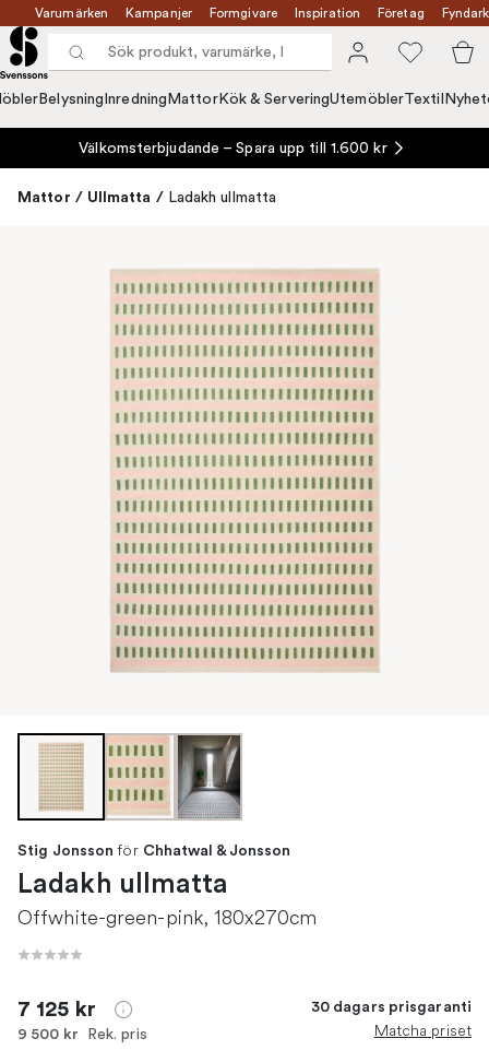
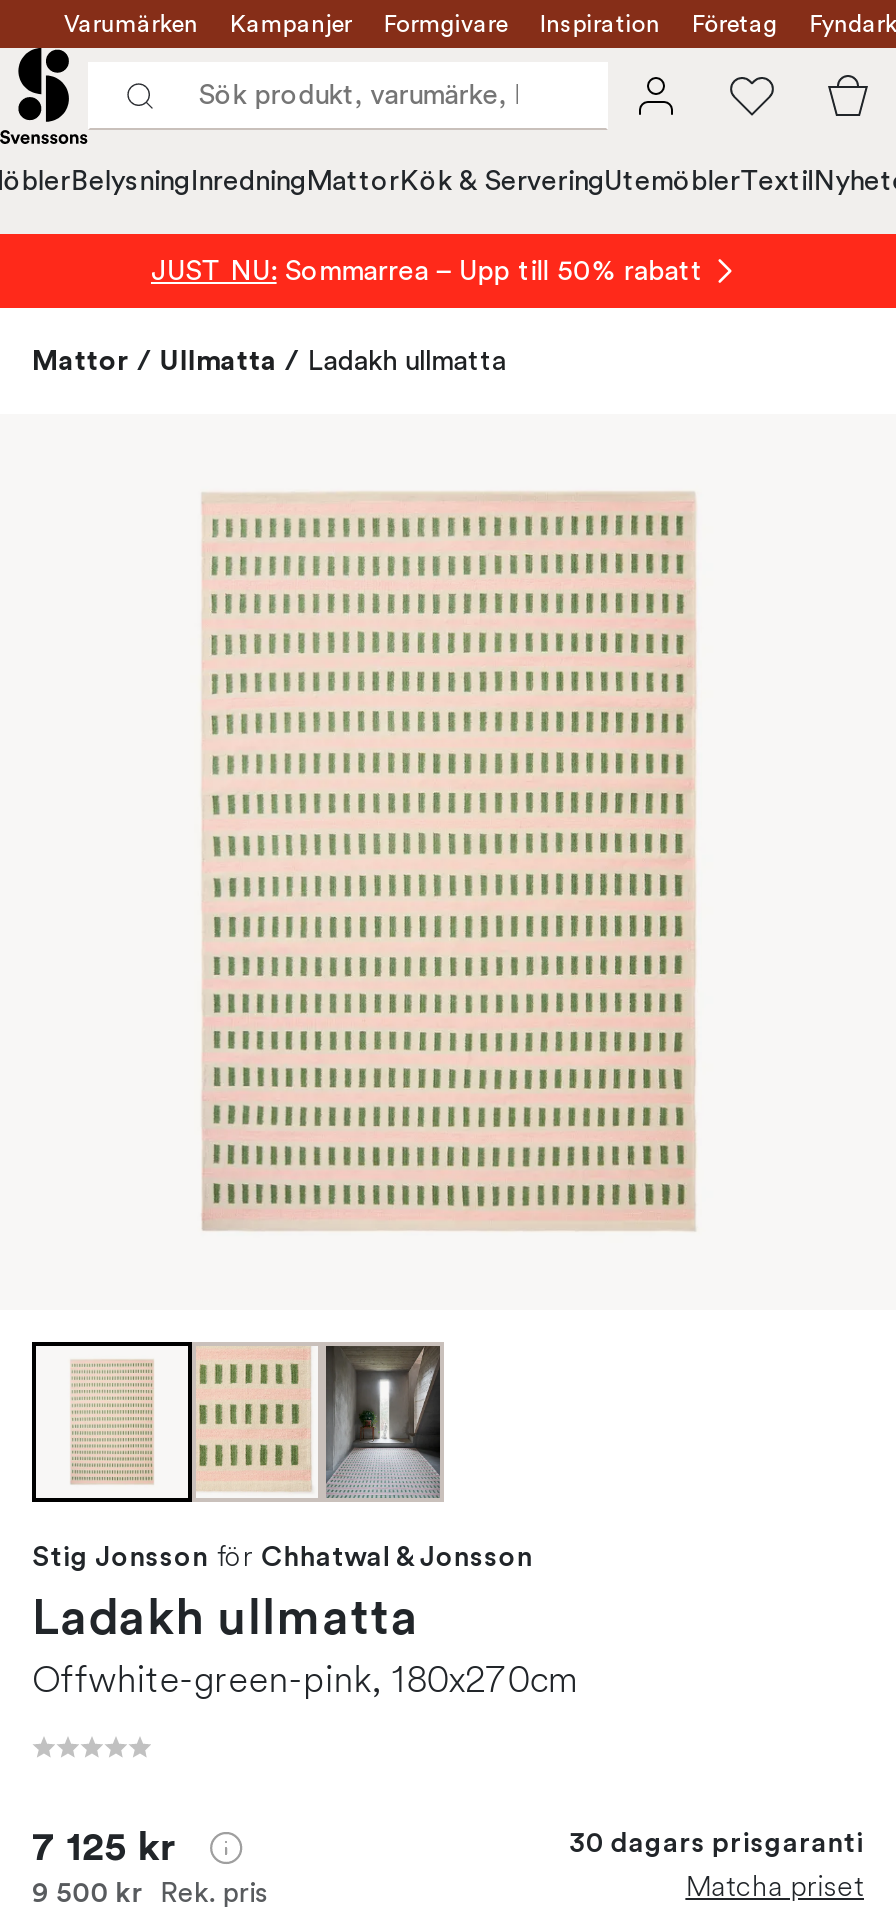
- Välkomsterbjudande – Spara upp till 1.600 kr
+ JUST NU: Sommarrea – Upp till 50% rabatt
